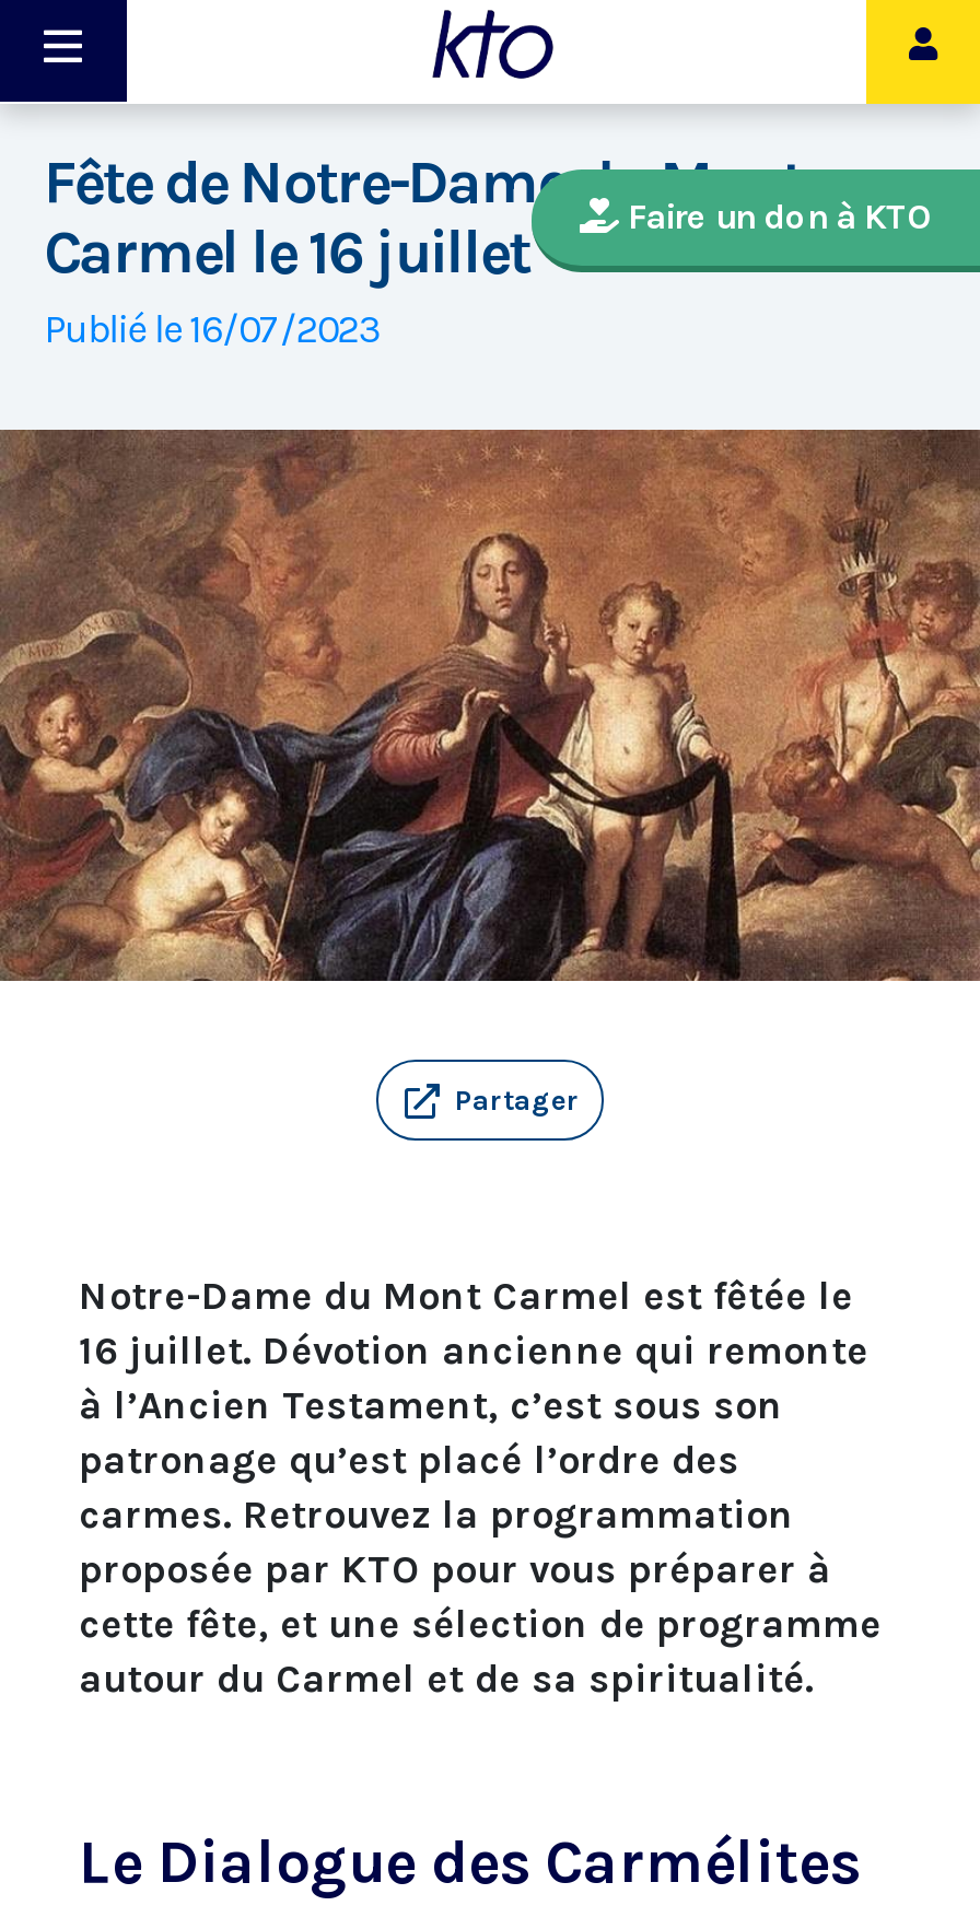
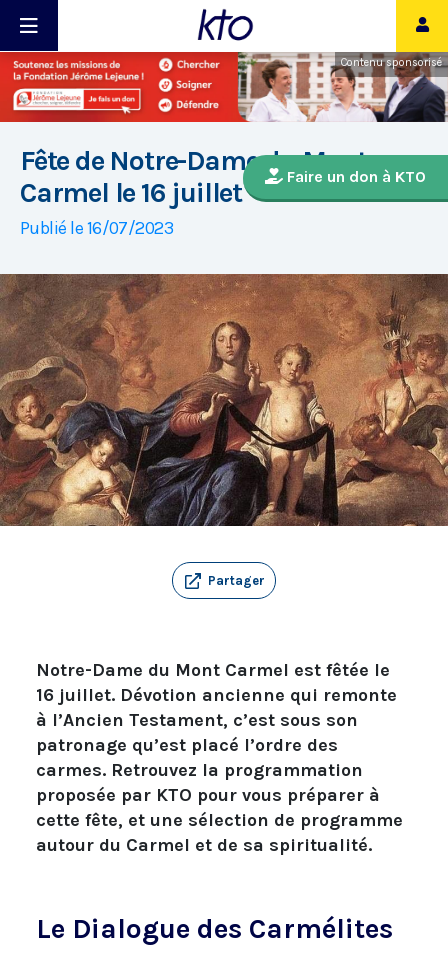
+ [image]
+ Contenu sponsorisé
